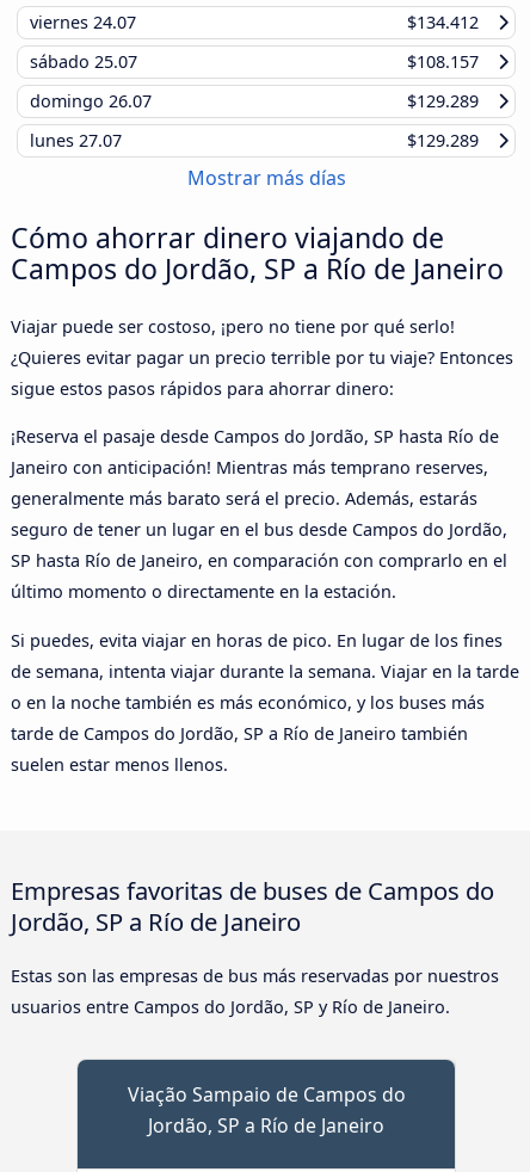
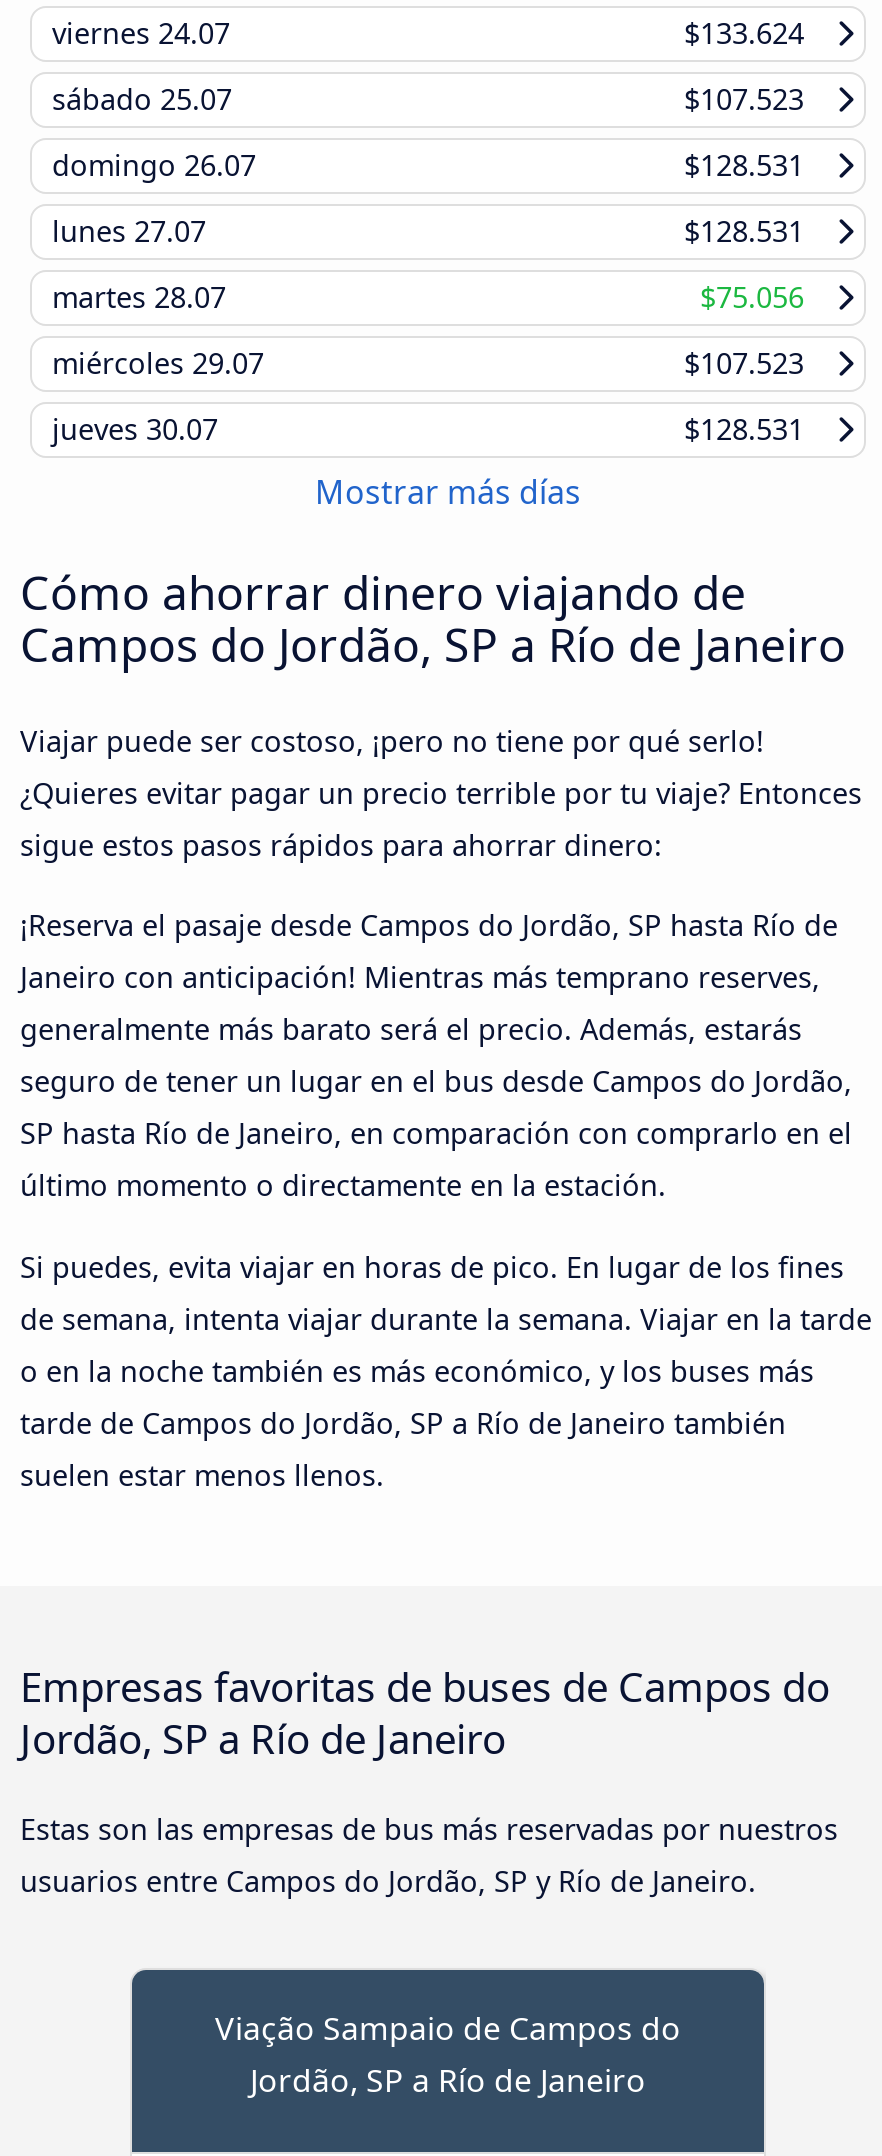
- $134.412
+ $133.624

- $108.157
+ $107.523

- $129.289
+ $128.531

- $129.289
+ $128.531
+ martes 28.07
+ $75.056
+ miércoles 29.07
+ $107.523
+ jueves 30.07
+ $128.531
